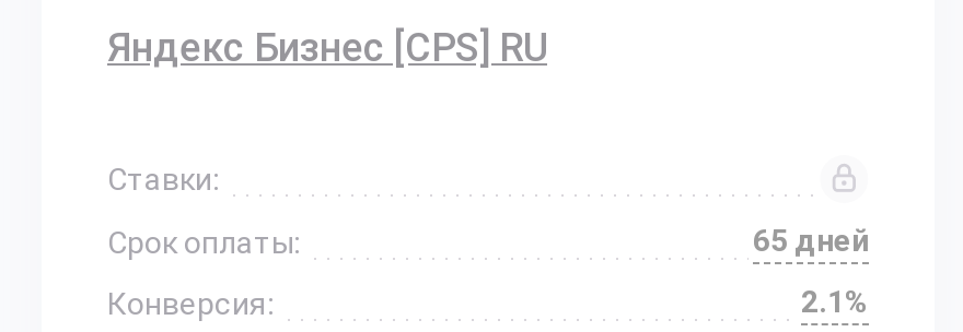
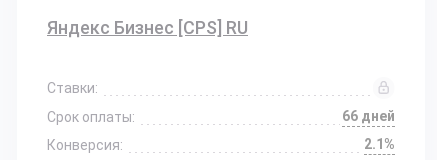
- 65 дней
+ 66 дней
